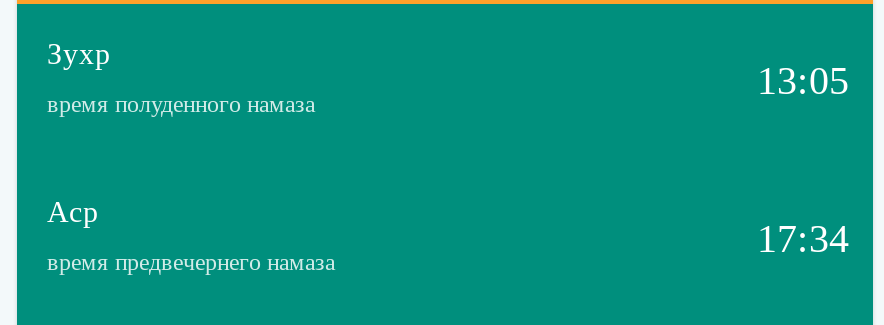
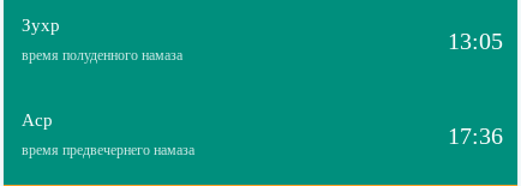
- 17:34
+ 17:36
